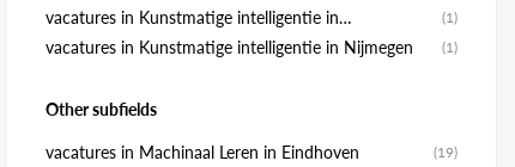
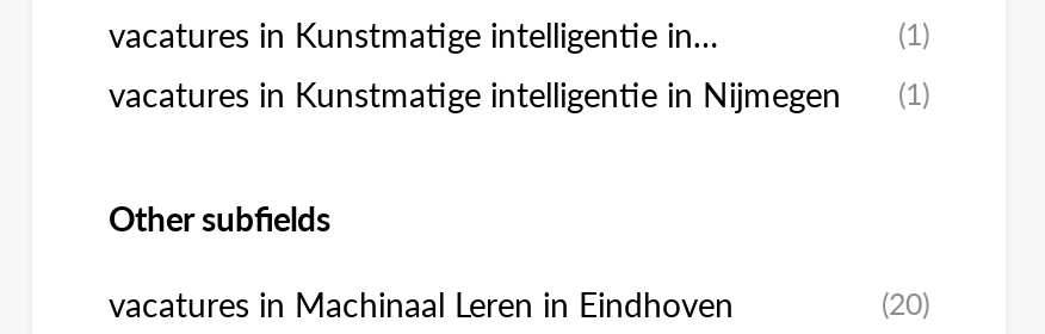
- (19)
+ (20)
